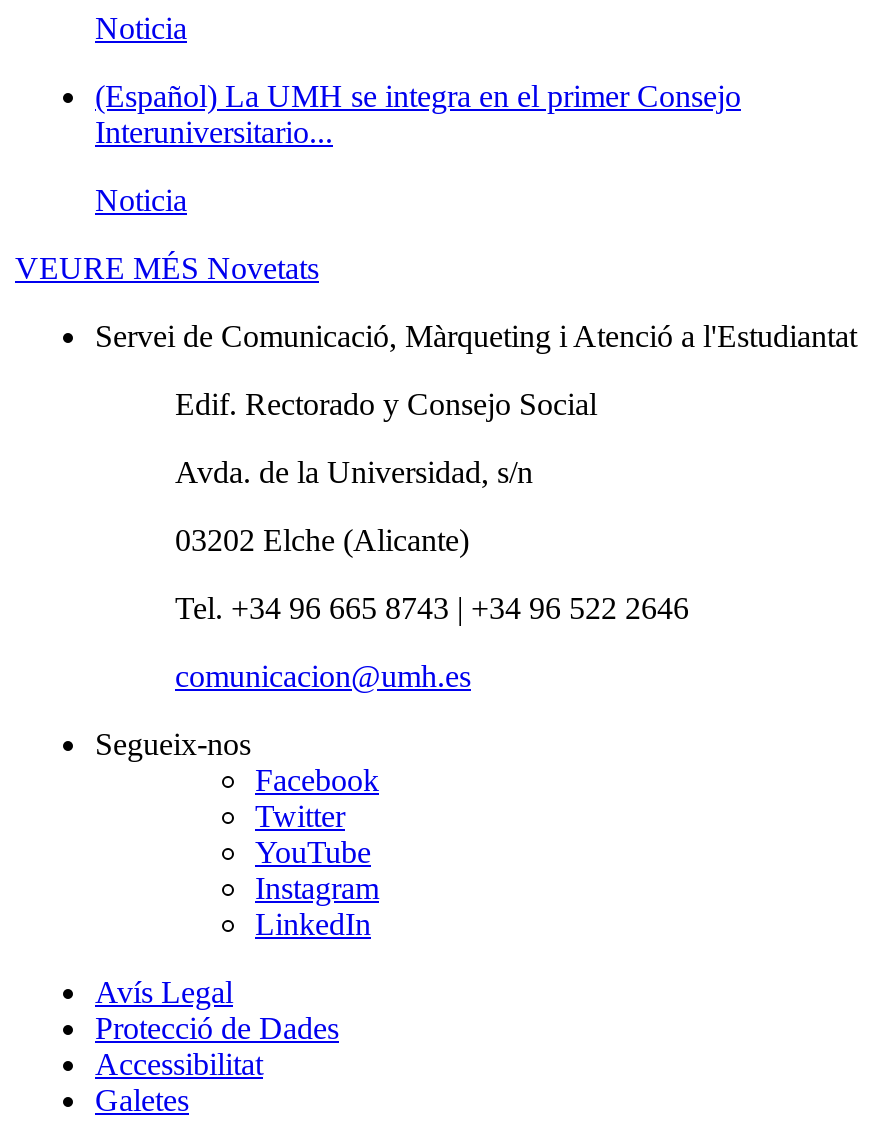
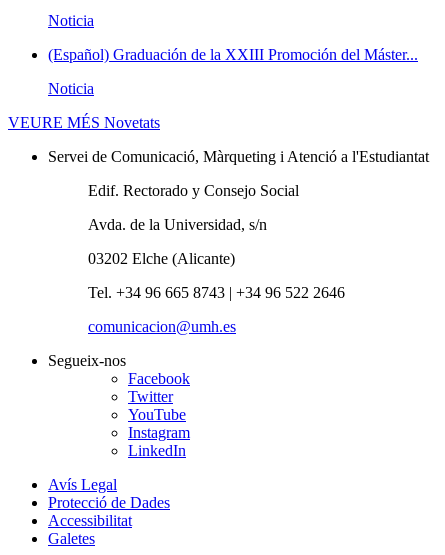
- (Español) La UMH se integra en el primer Consejo
- Interuniversitario...
+ (Español) Graduación de la XXIII Promoción del Máster...
